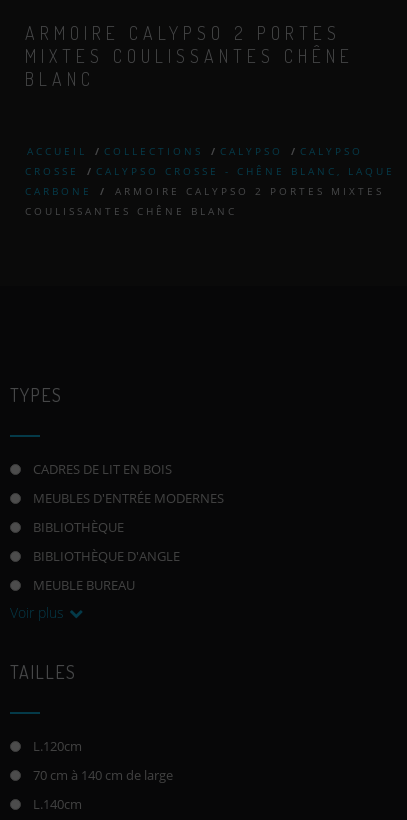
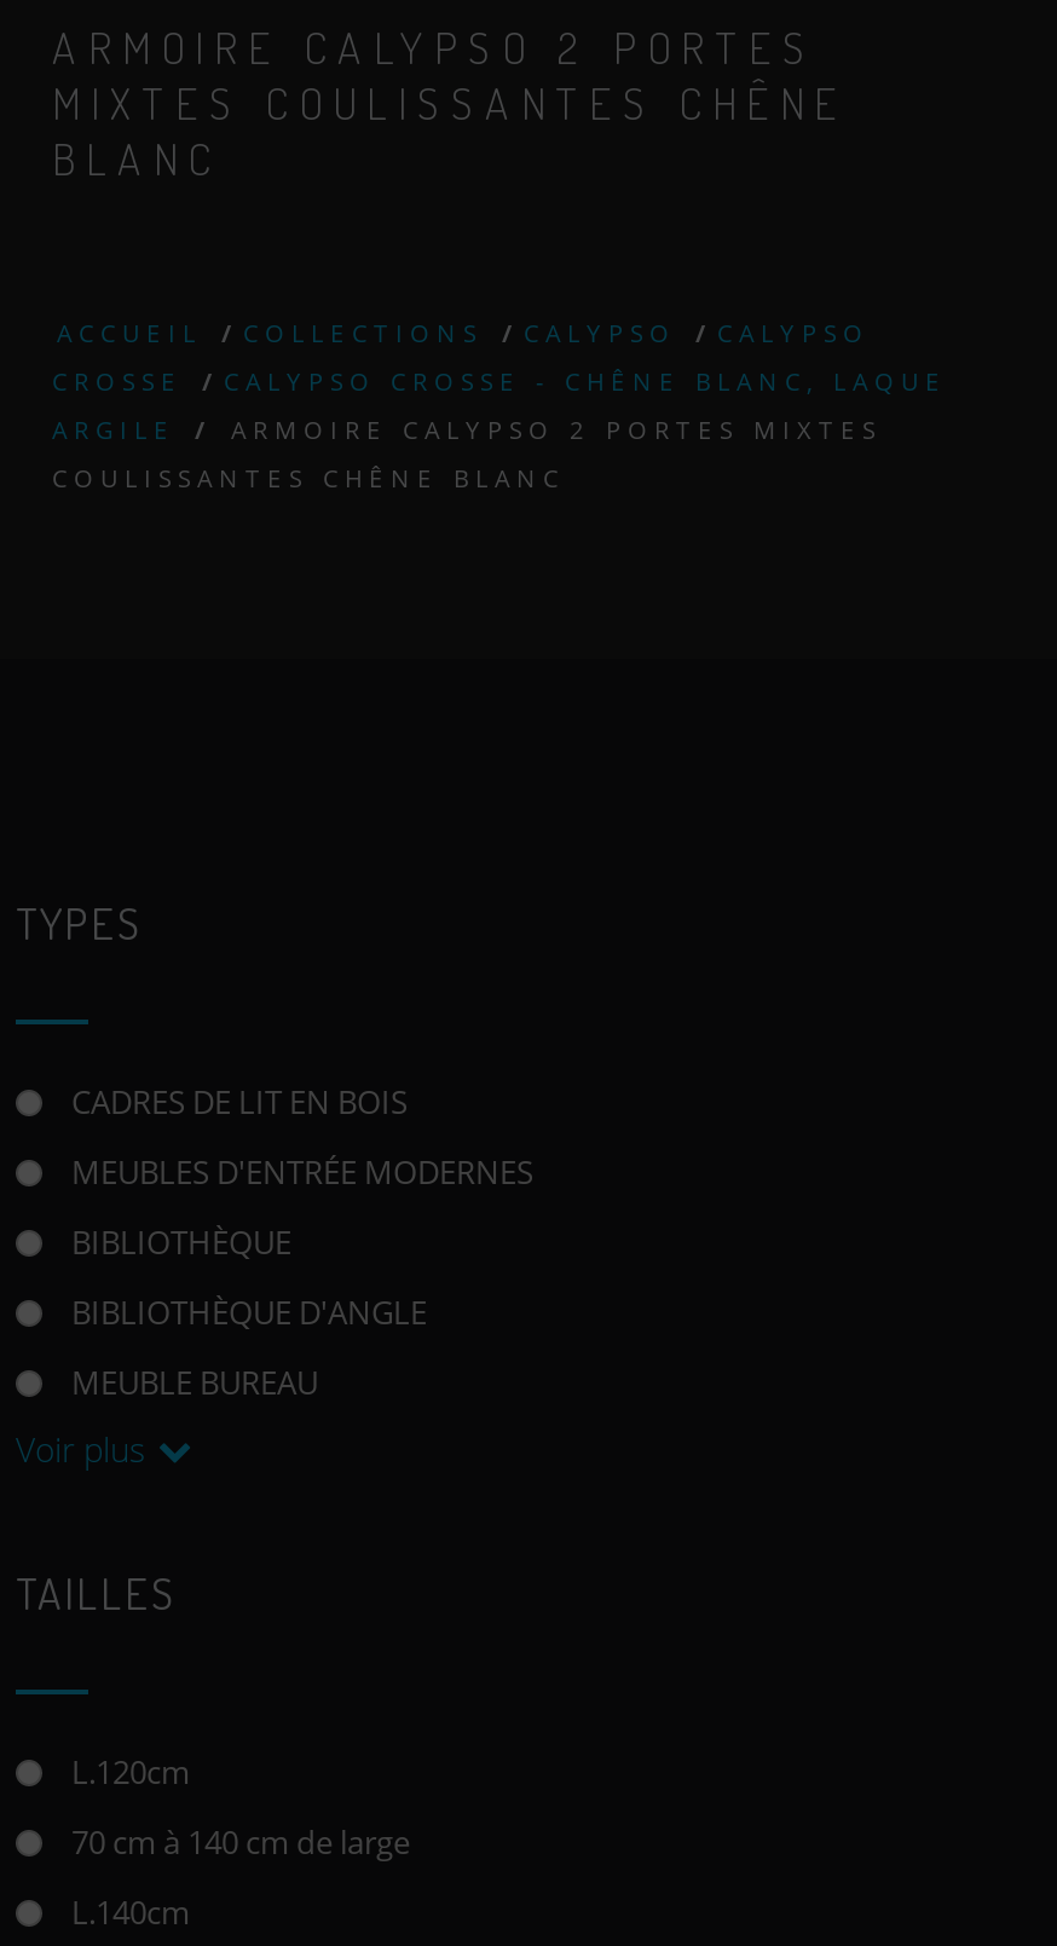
- CARBONE / ARMOIRE CALYPSO 2 PORTES MIXTES
+ ARGILE / ARMOIRE CALYPSO 2 PORTES MIXTES
